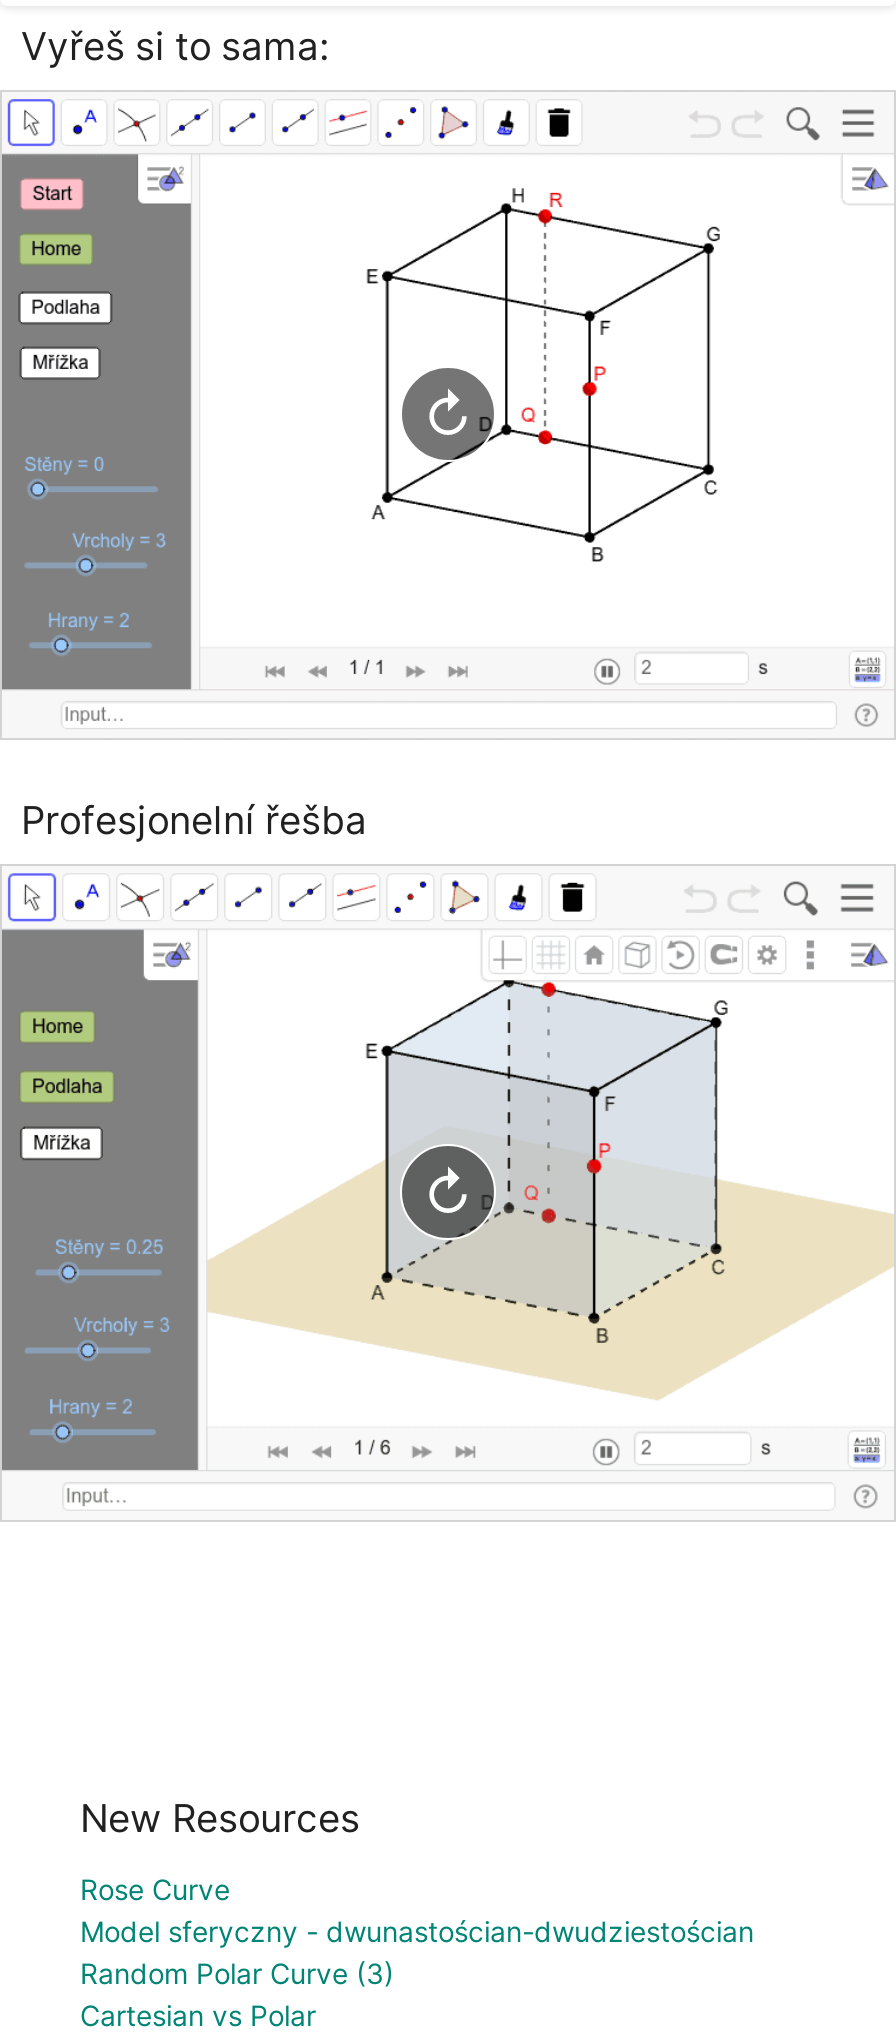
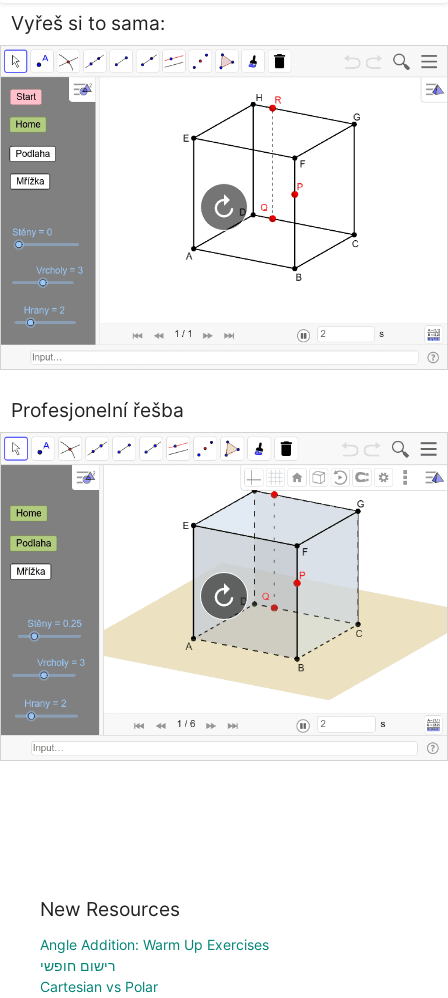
- Rose Curve
- Model sferyczny - dwunastościan-dwudziestościan
- Random Polar Curve (3)
+ Angle Addition: Warm Up Exercises
+ רישום חופשי
